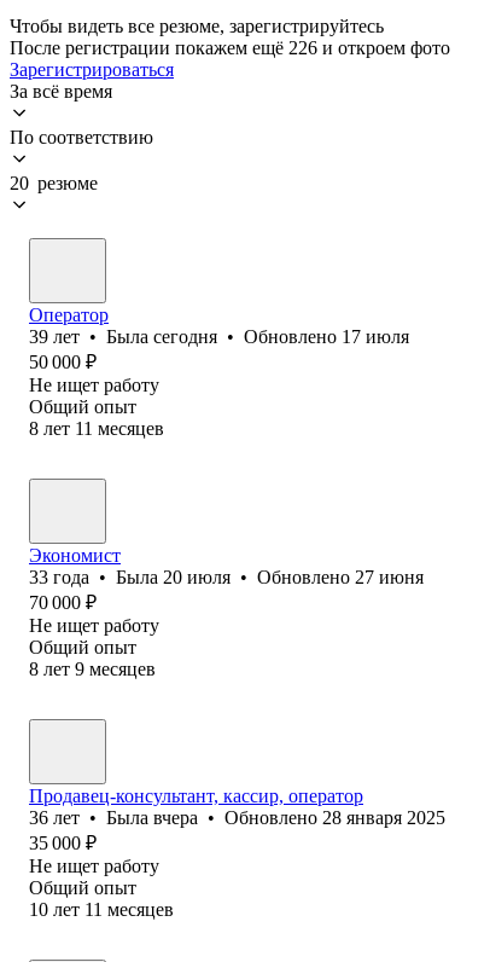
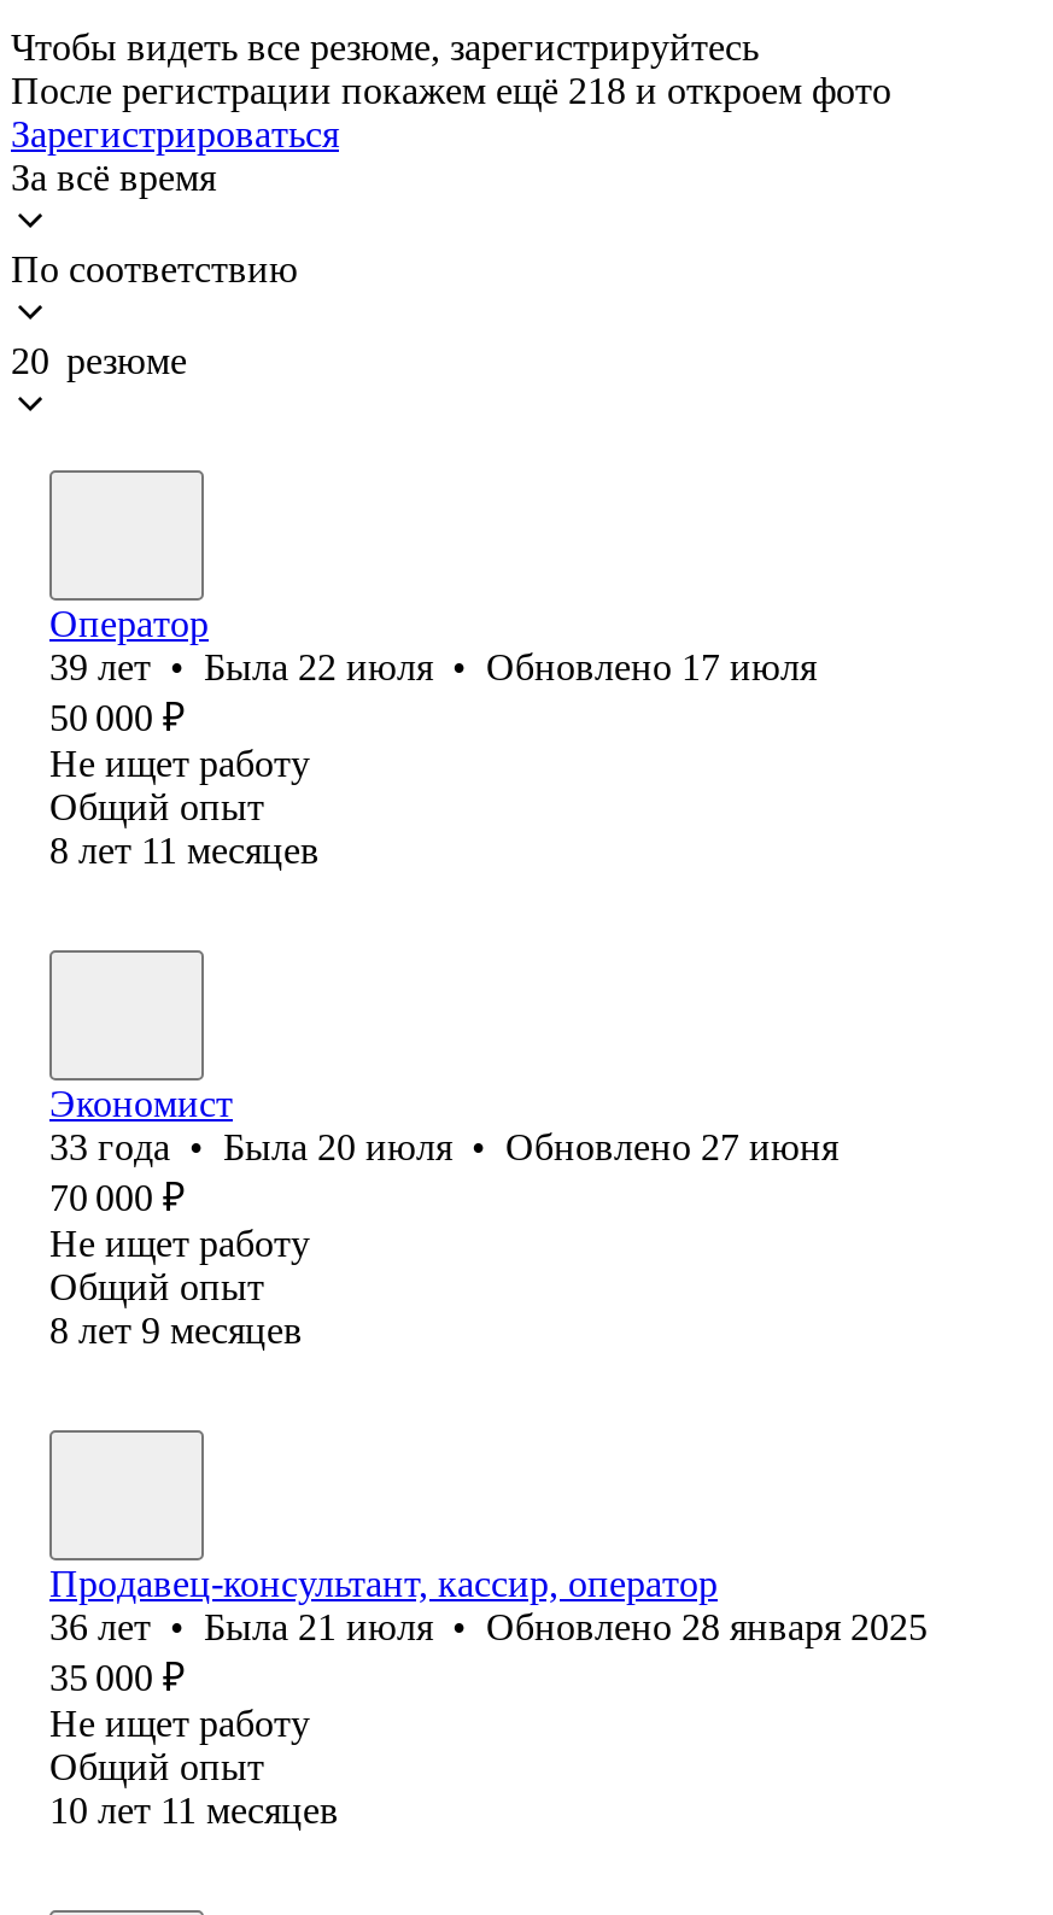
- После регистрации покажем ещё 226 и откроем фото
+ После регистрации покажем ещё 218 и откроем фото

- 39 лет • Была сегодня • Обновлено 17 июля
+ 39 лет • Была 22 июля • Обновлено 17 июля

- 36 лет • Была вчера • Обновлено 28 января 2025
+ 36 лет • Была 21 июля • Обновлено 28 января 2025
